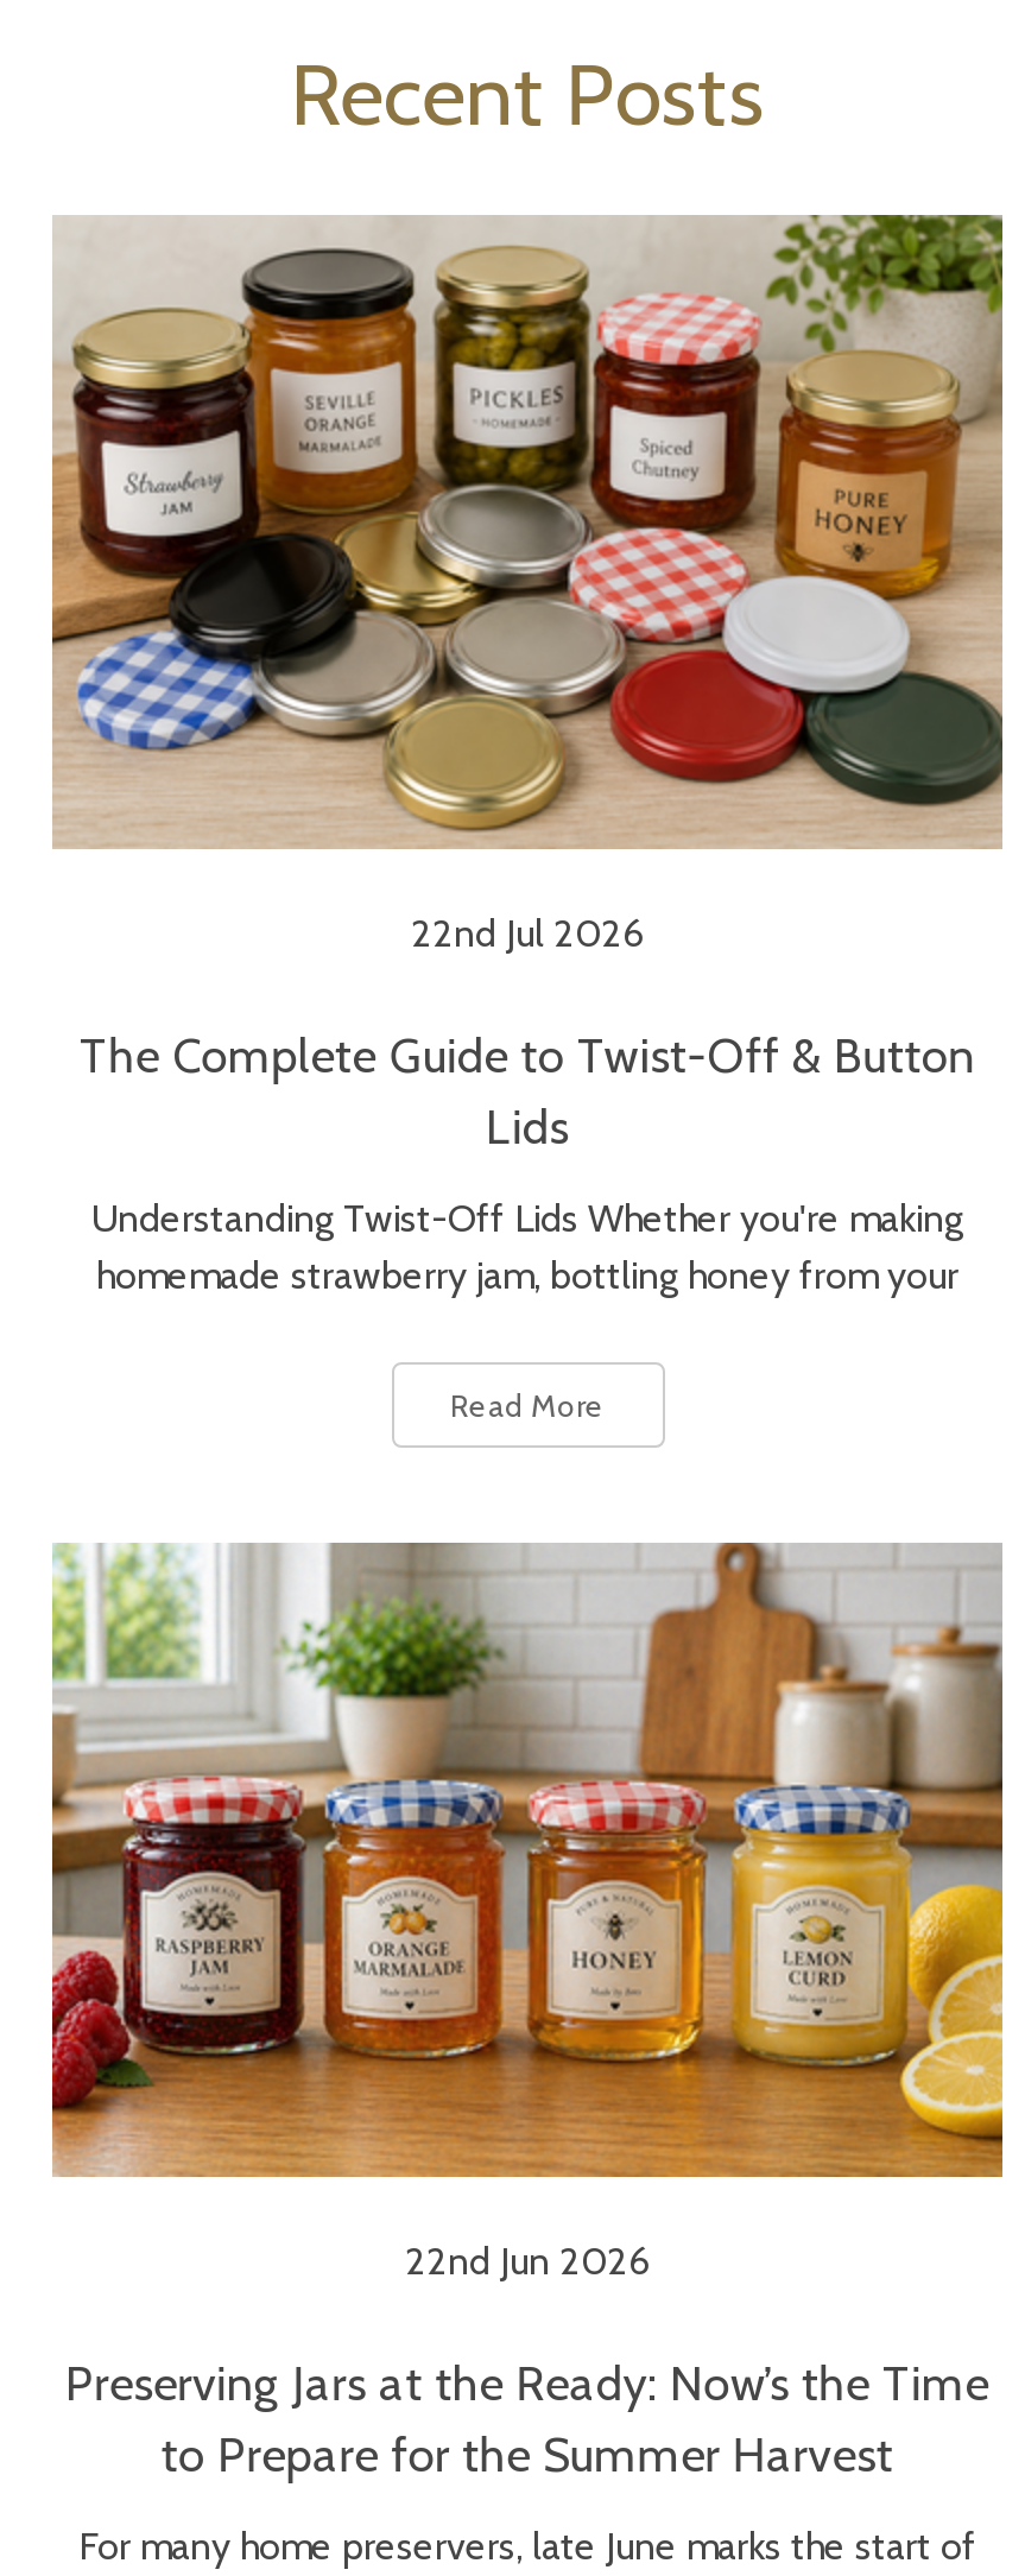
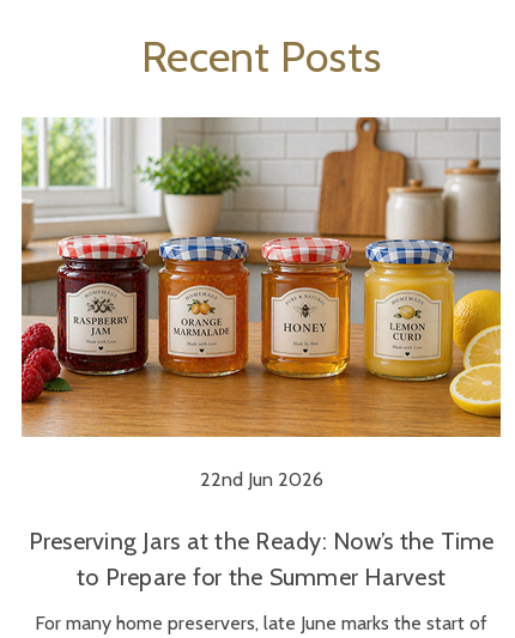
- [image]
- 22nd Jul 2026
- The Complete Guide to Twist-Off & Button
- Lids
- Understanding Twist-Off Lids Whether you're making
- homemade strawberry jam, bottling honey from your
- Read More
